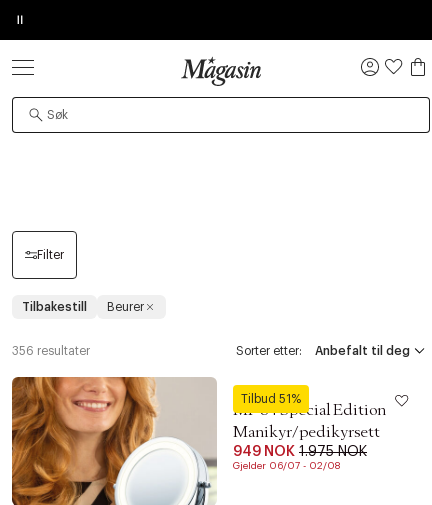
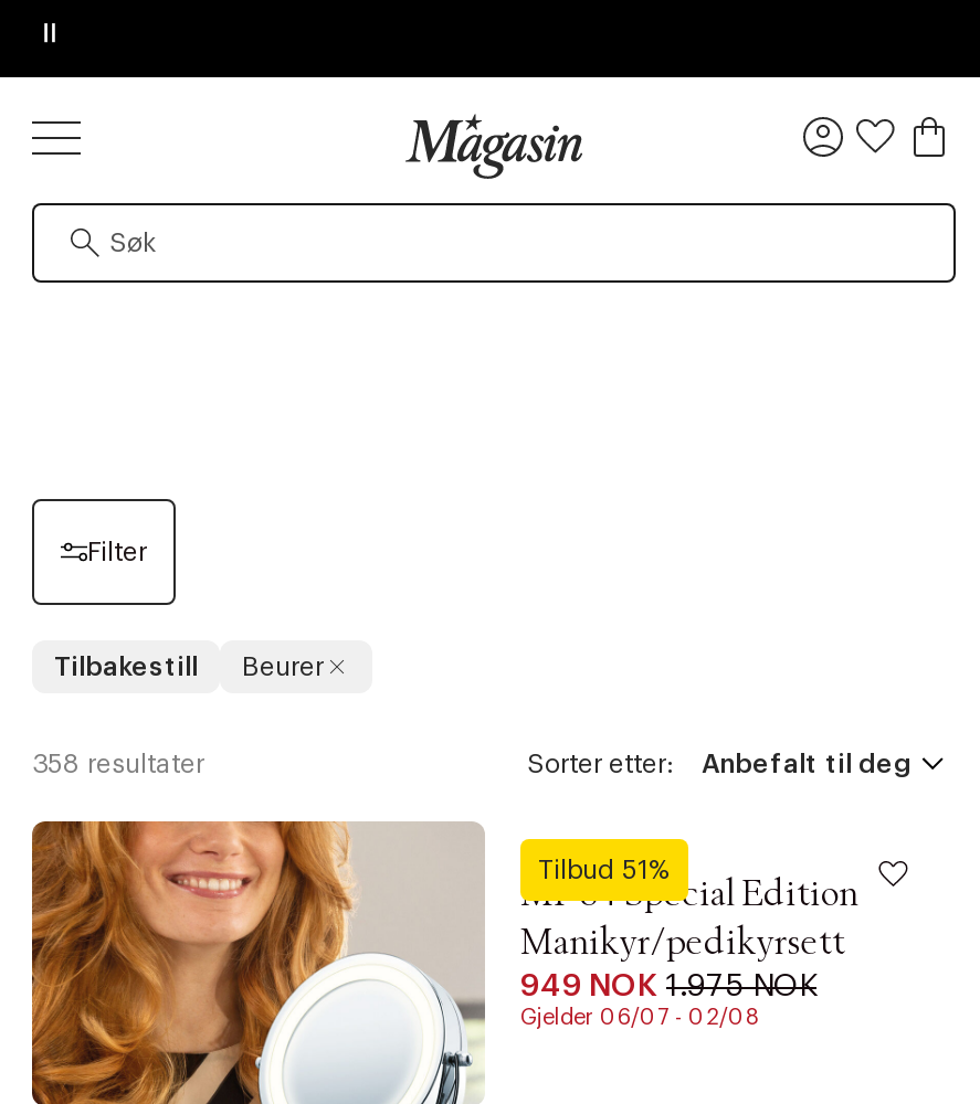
- 356 resultater
+ 358 resultater
